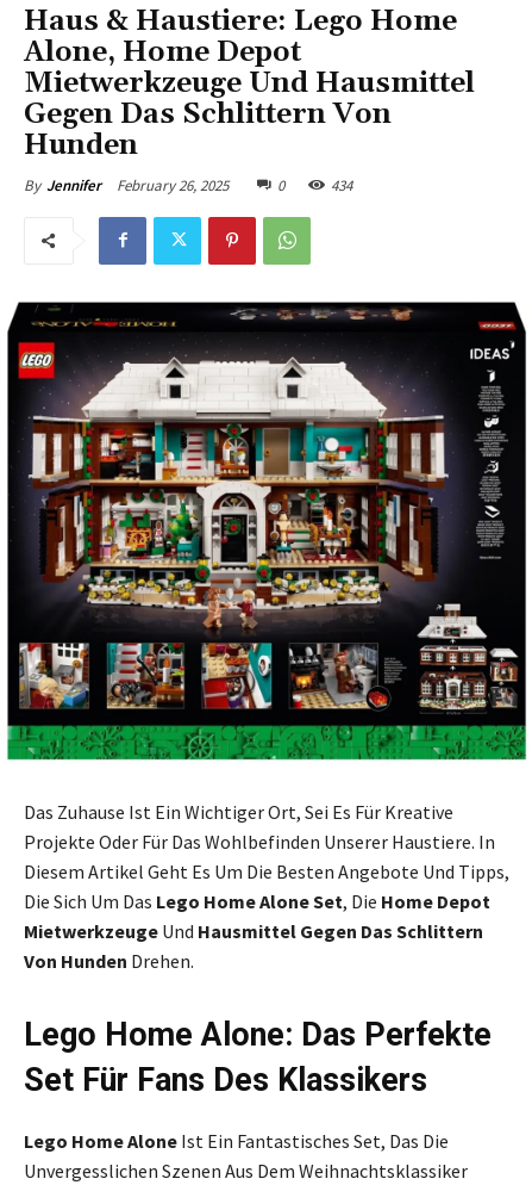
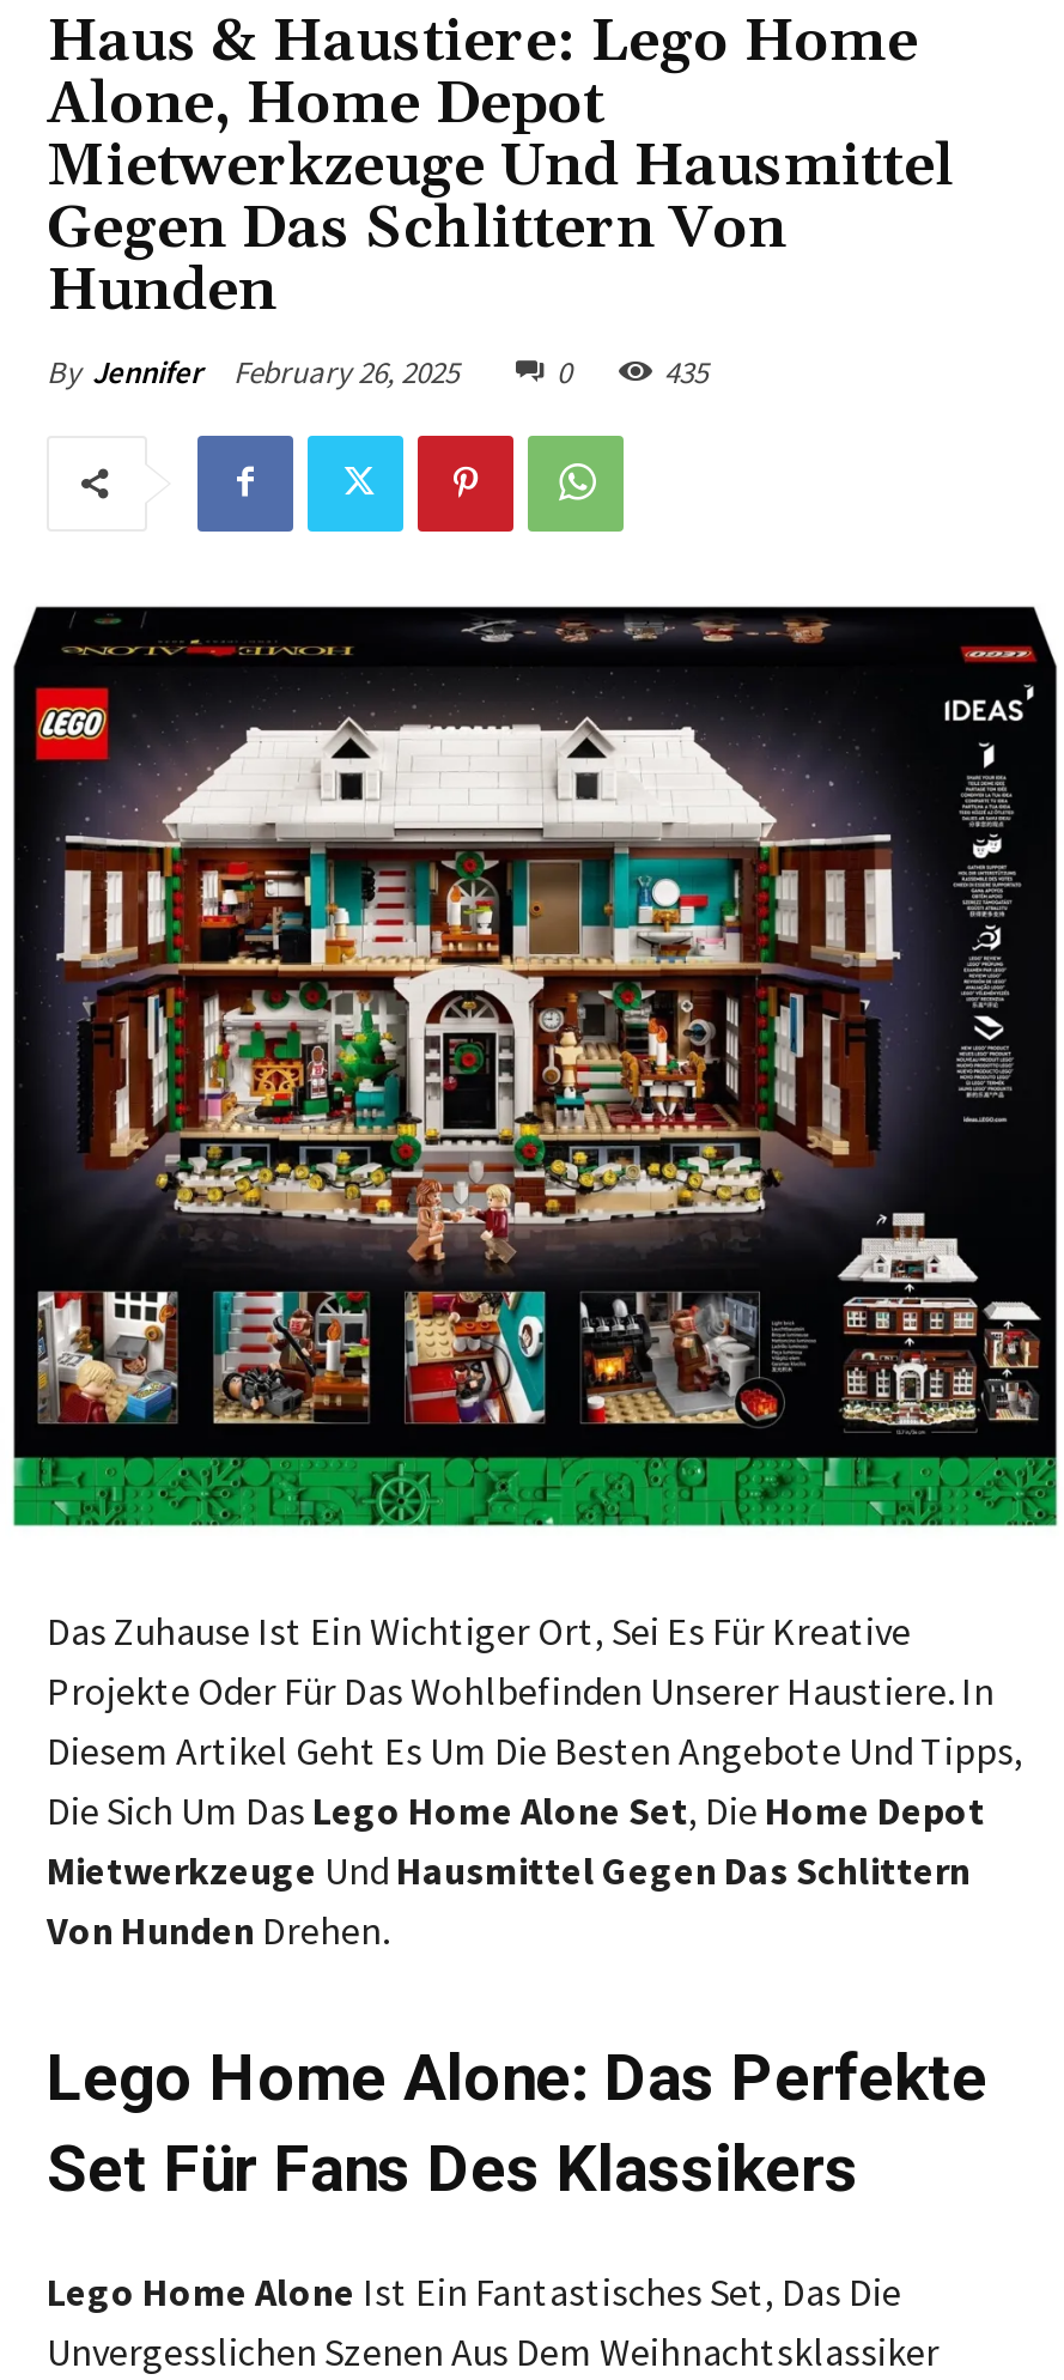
- 434
+ 435
